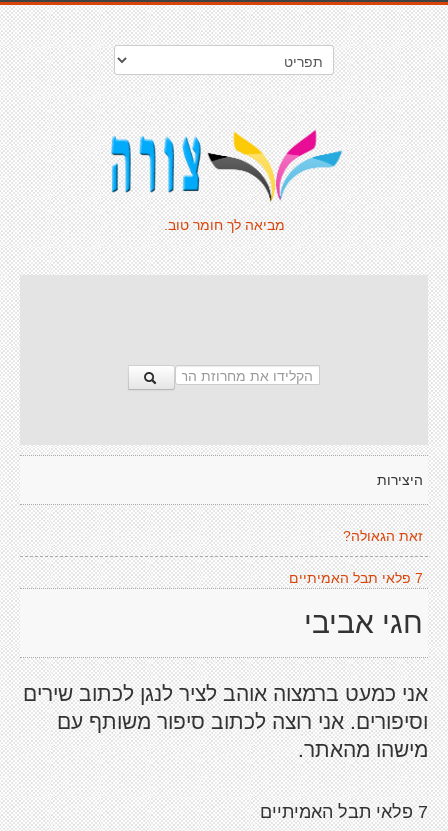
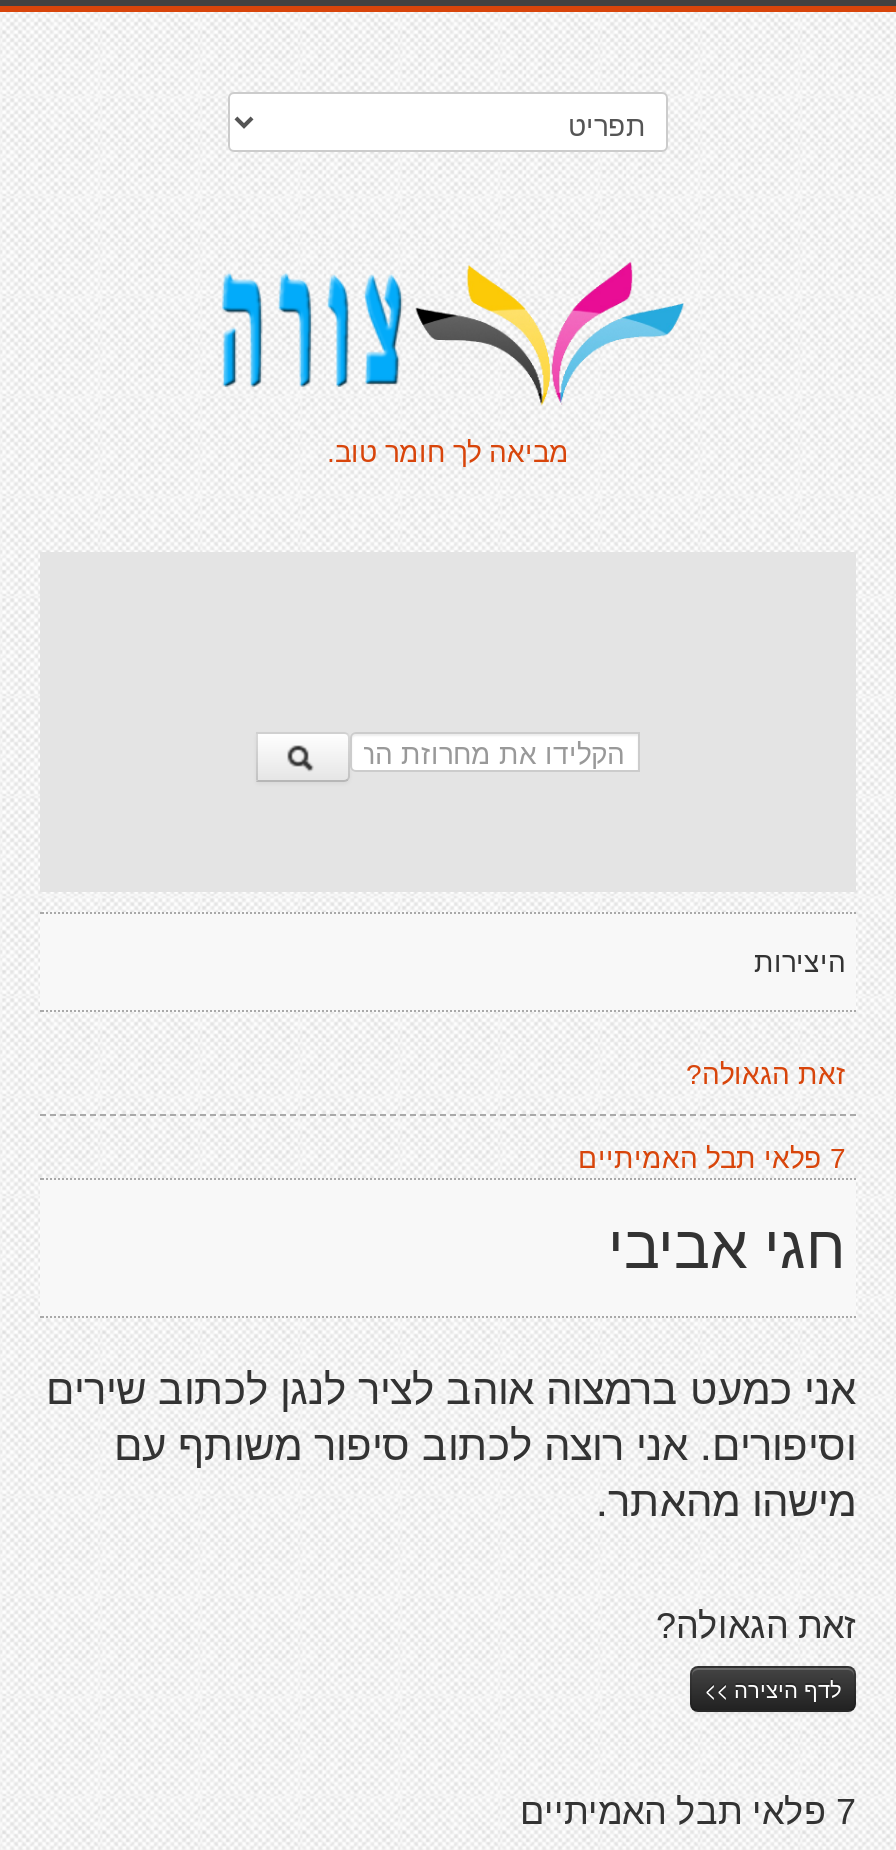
+ זאת הגאולה?
+ לדף היצירה >>
